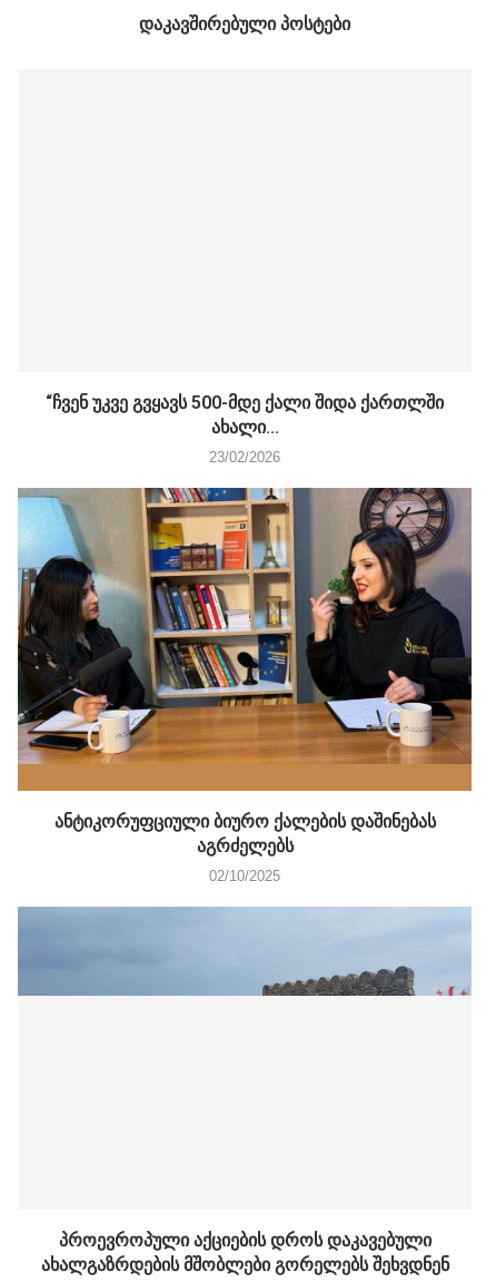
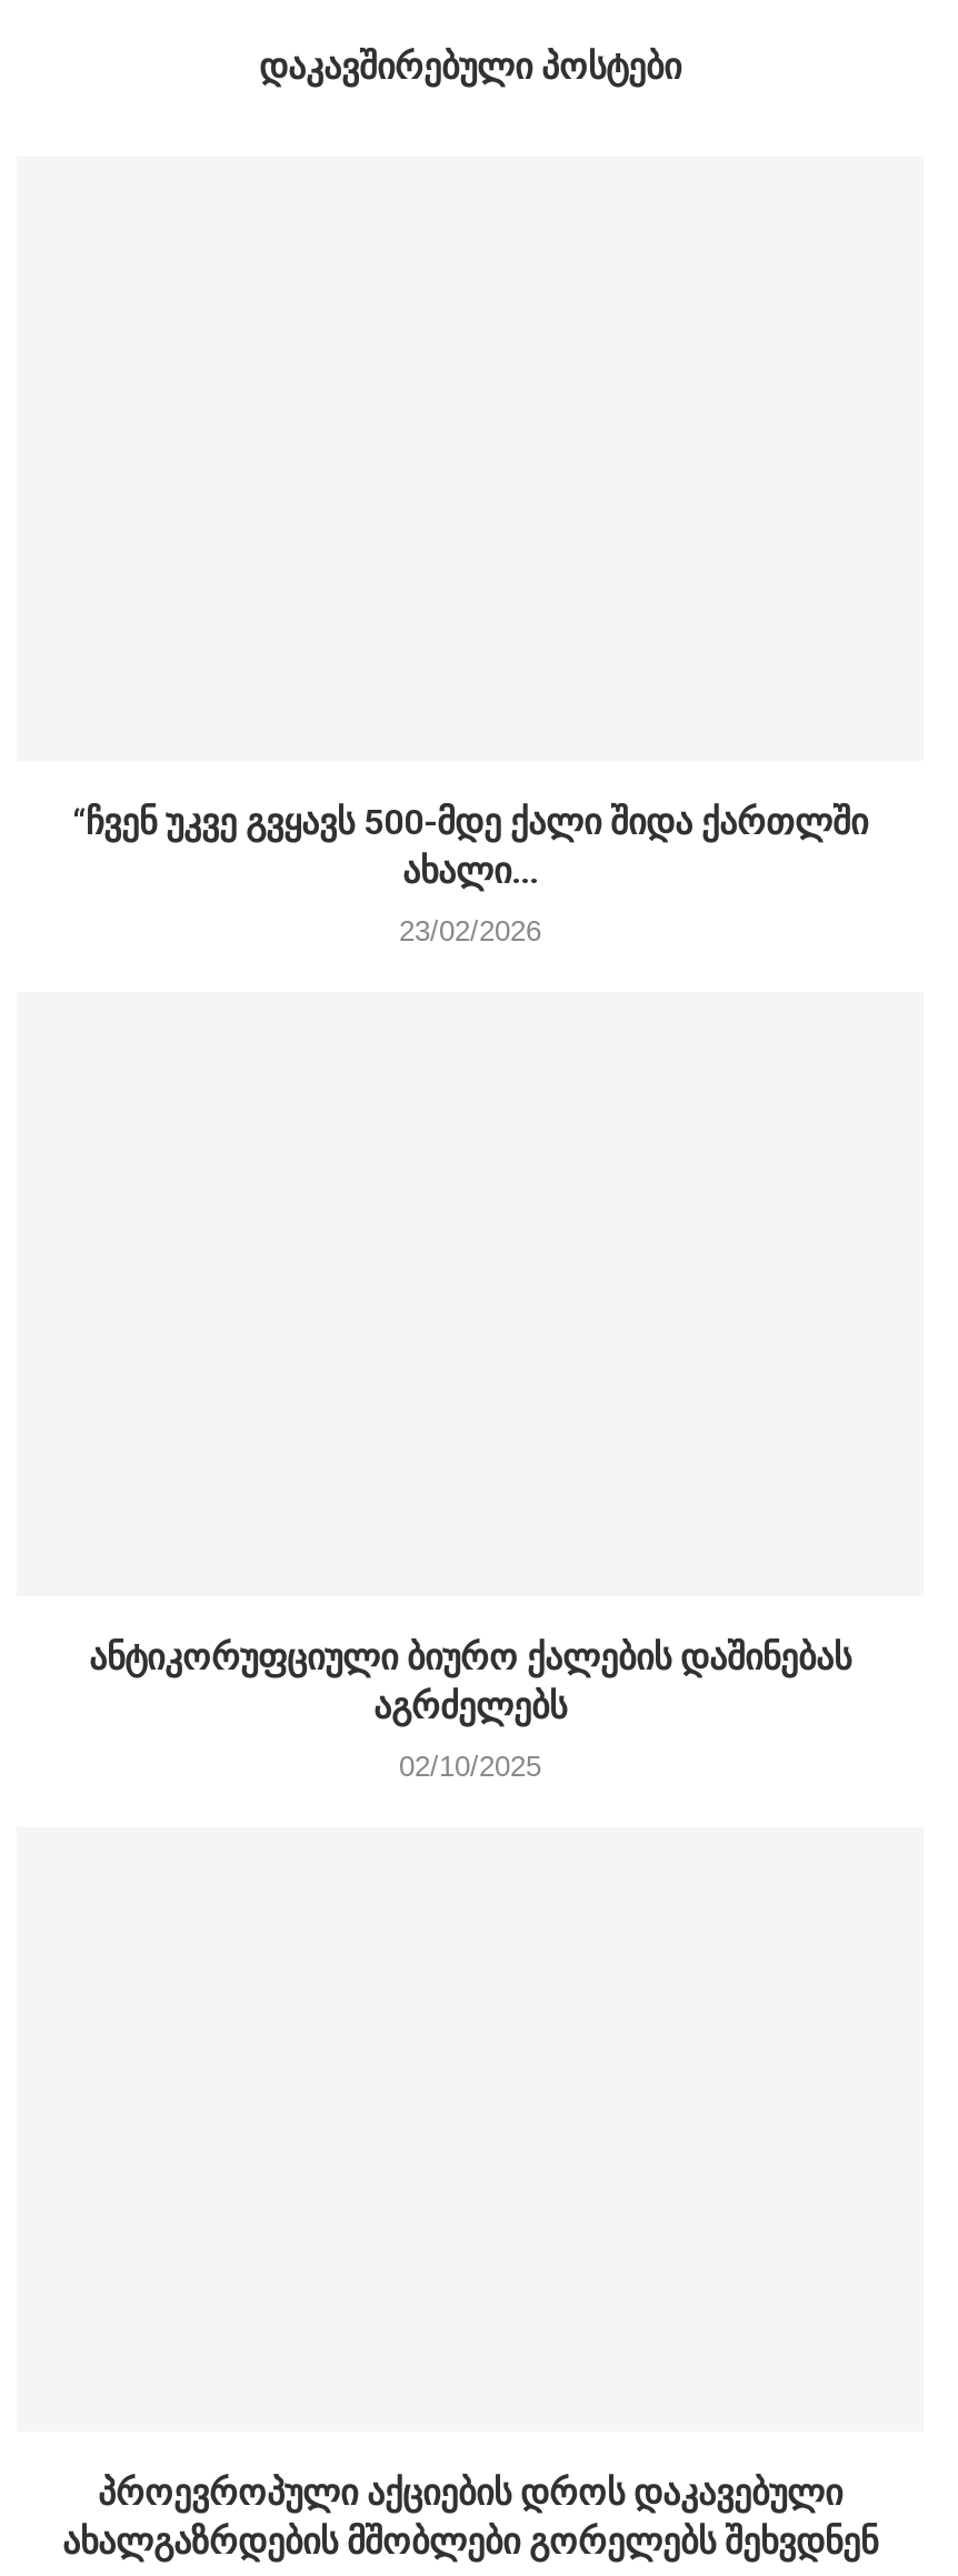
- [image]

- [image]
